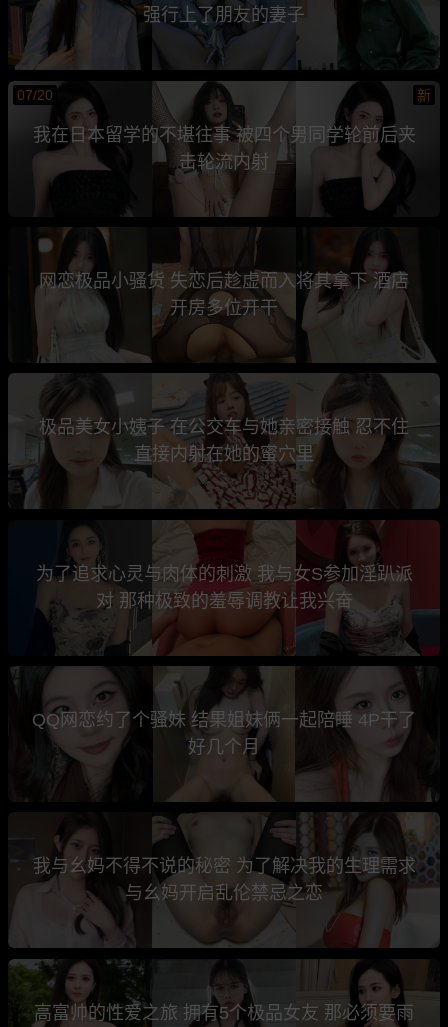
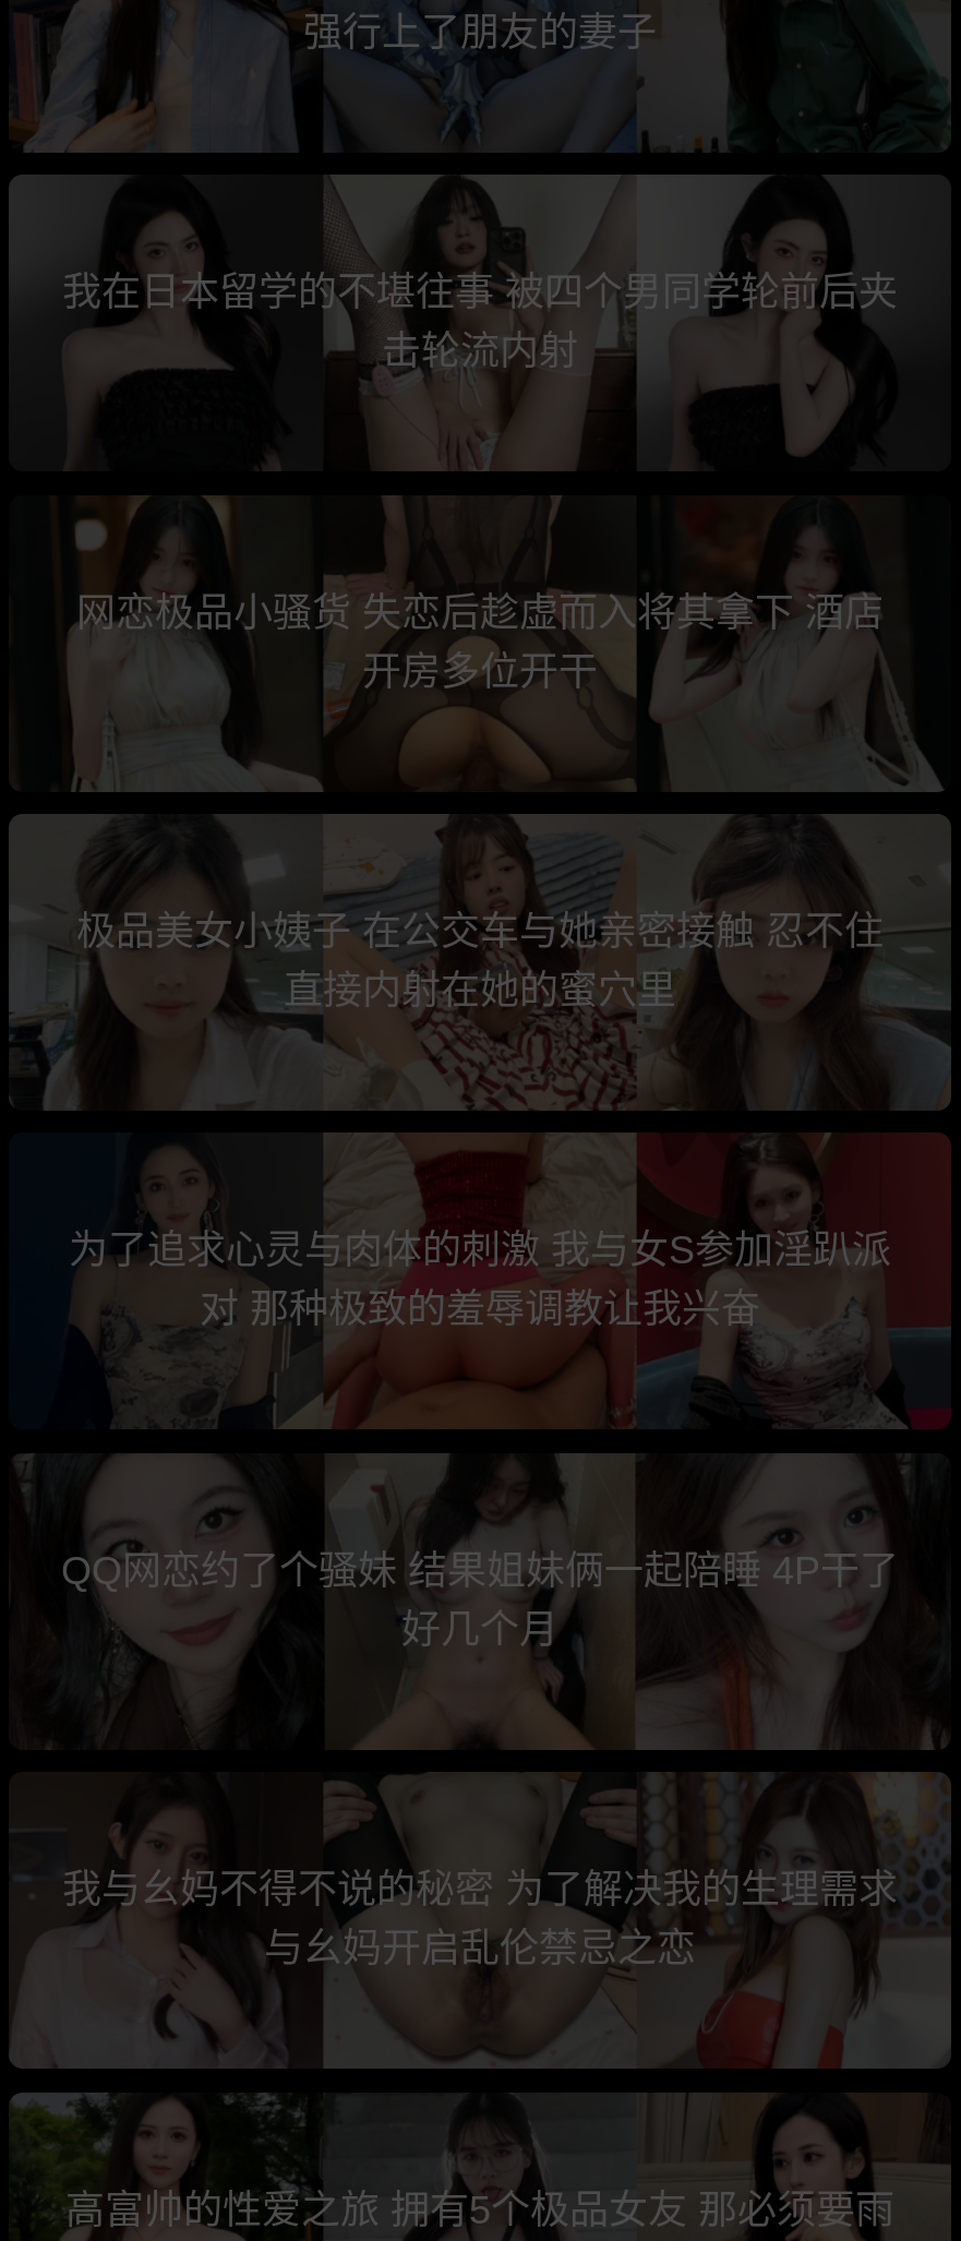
- 07/20
- 新
